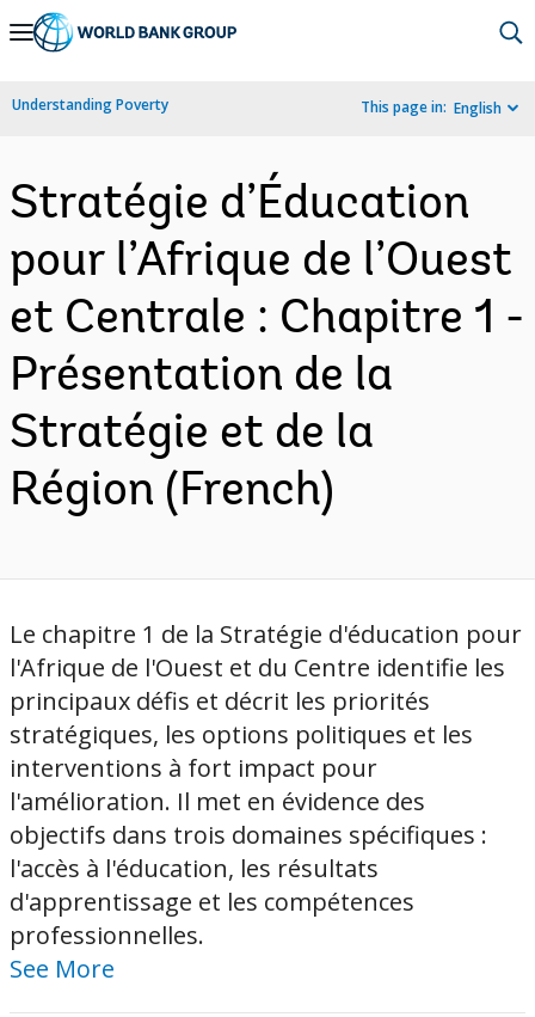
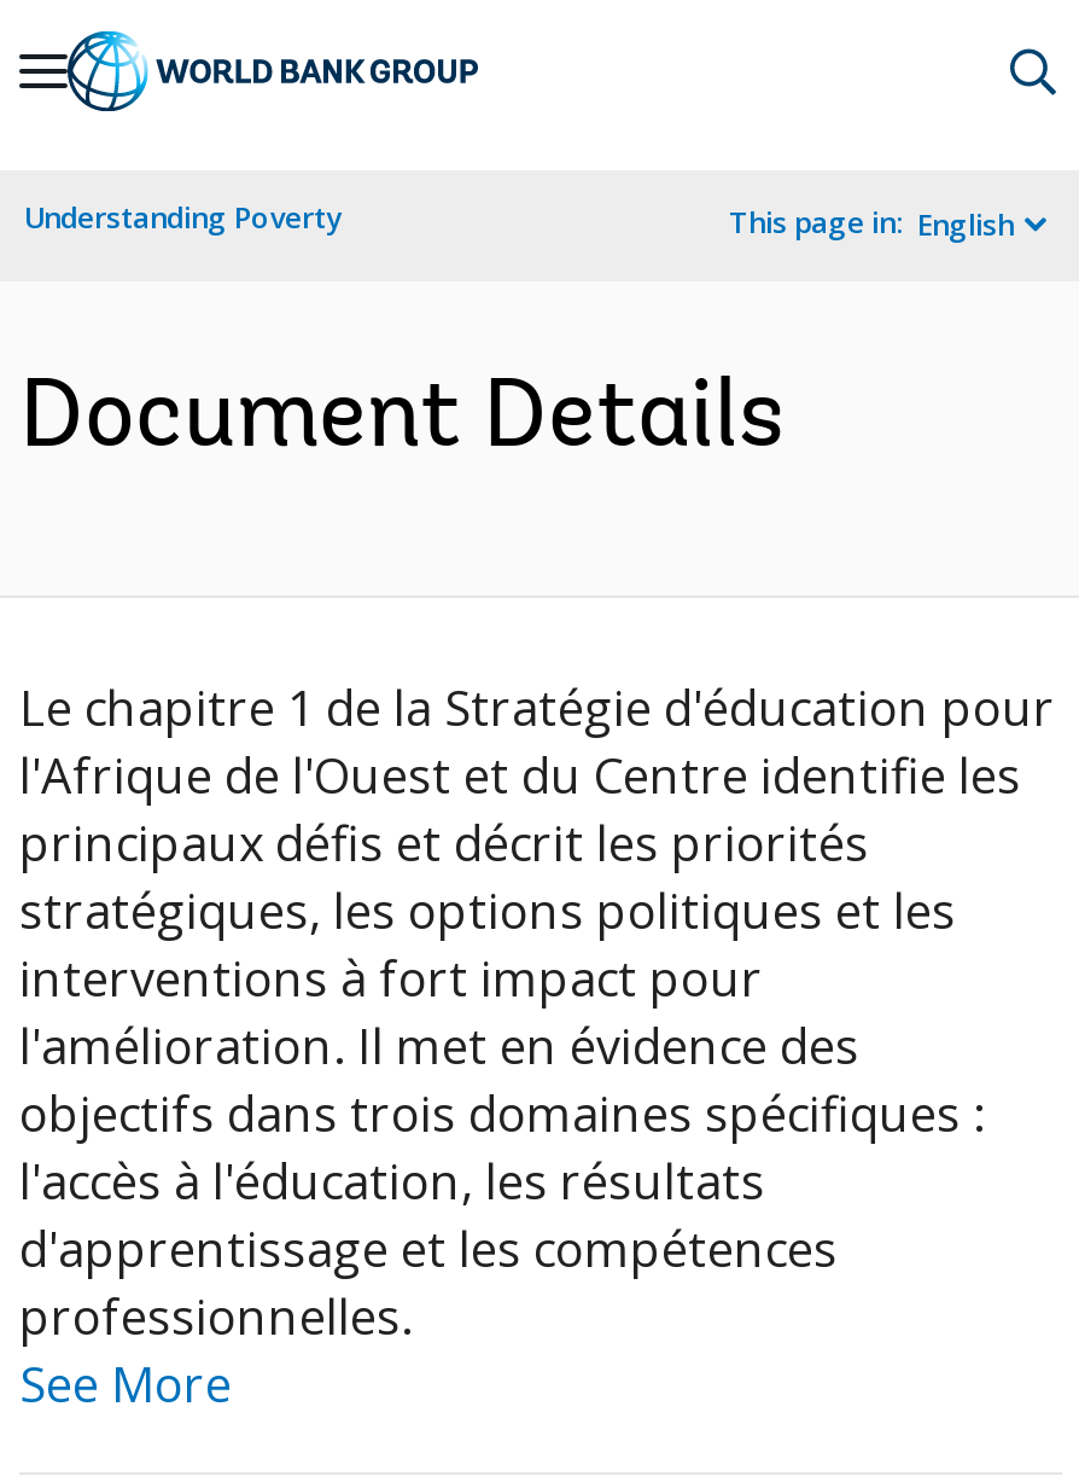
- Stratégie d’Éducation
- pour l’Afrique de l’Ouest
- et Centrale : Chapitre 1 -
- Présentation de la
- Stratégie et de la
- Région (French)
+ Document Details
